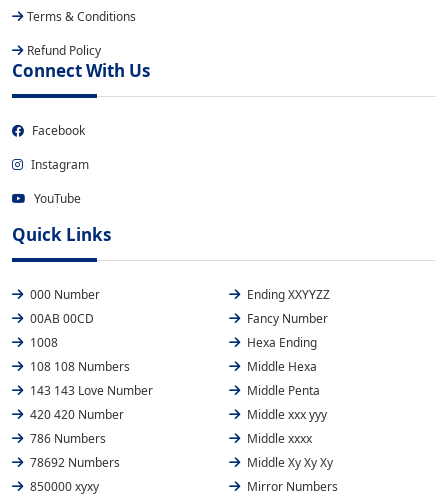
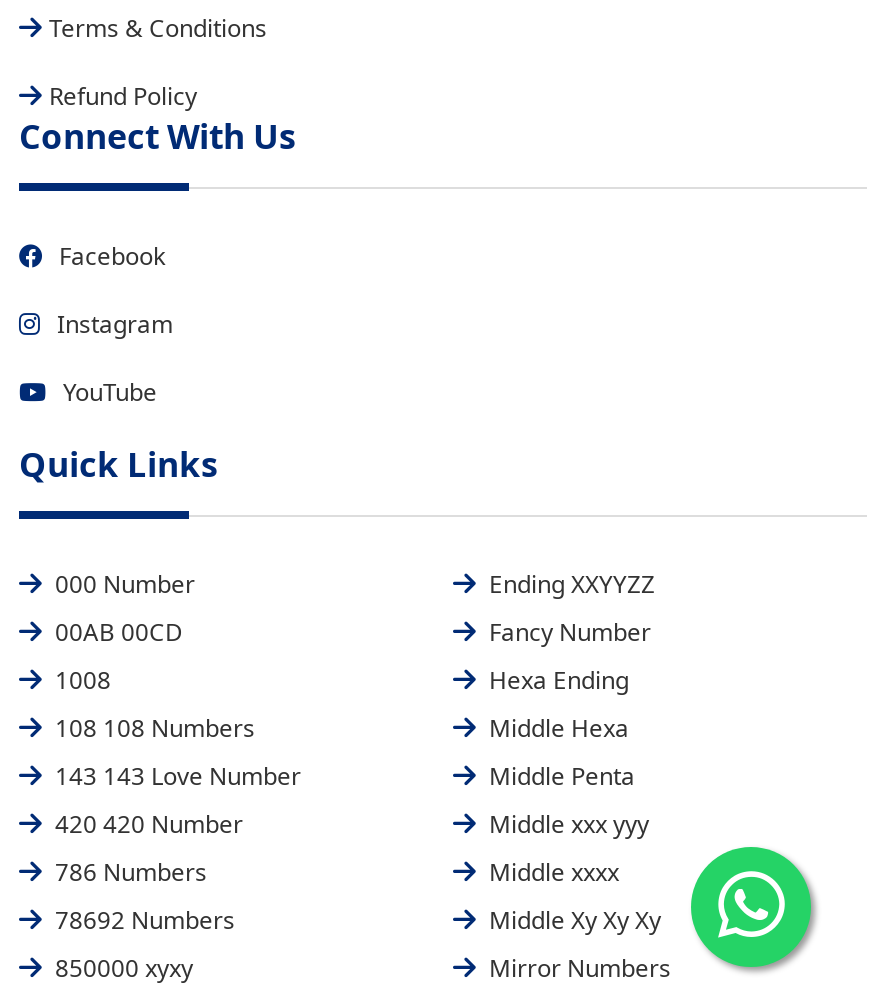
+ [image]
